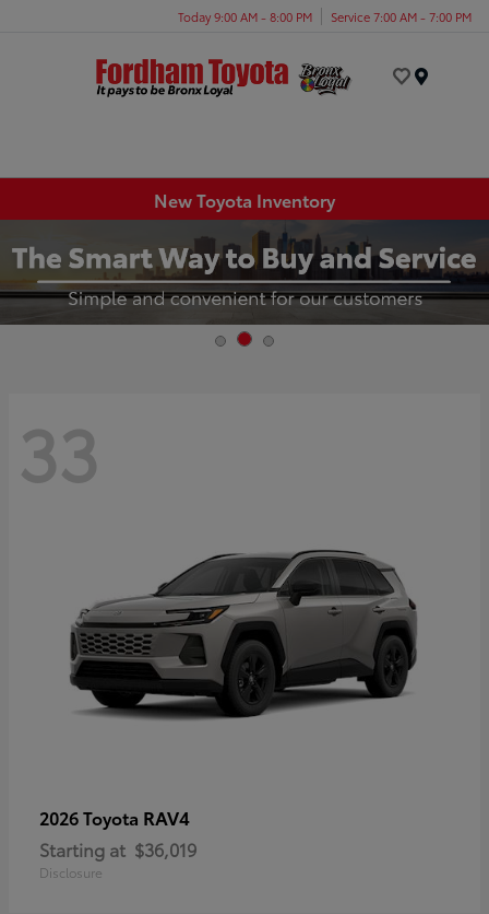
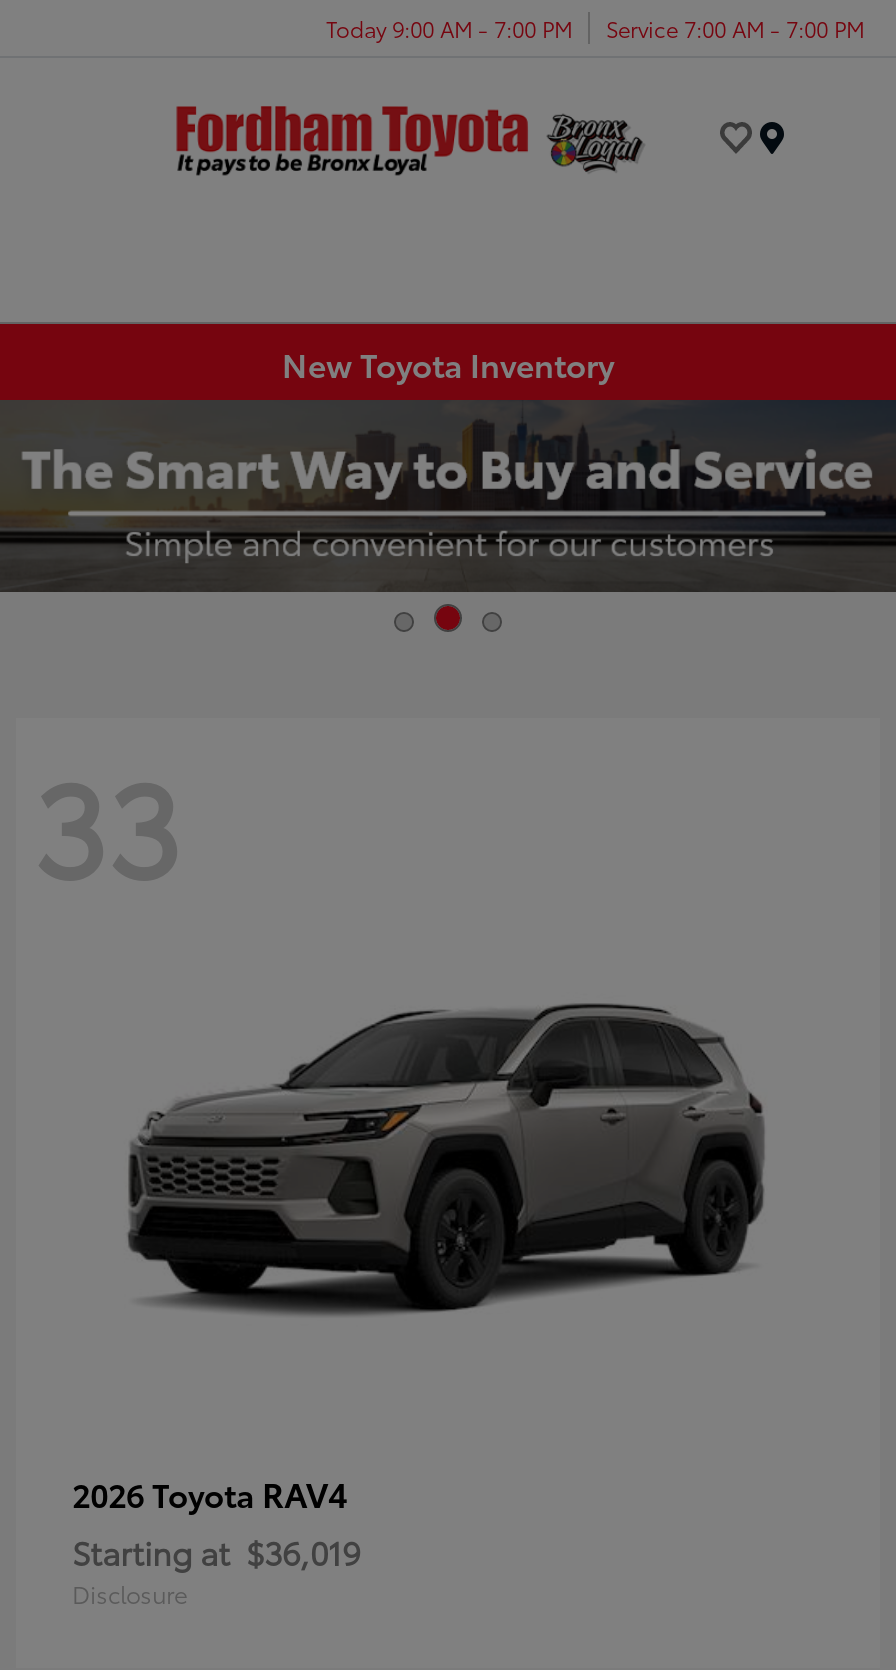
- Today 9:00 AM - 8:00 PM Service 7:00 AM - 7:00 PM
+ Today 9:00 AM - 7:00 PM Service 7:00 AM - 7:00 PM
